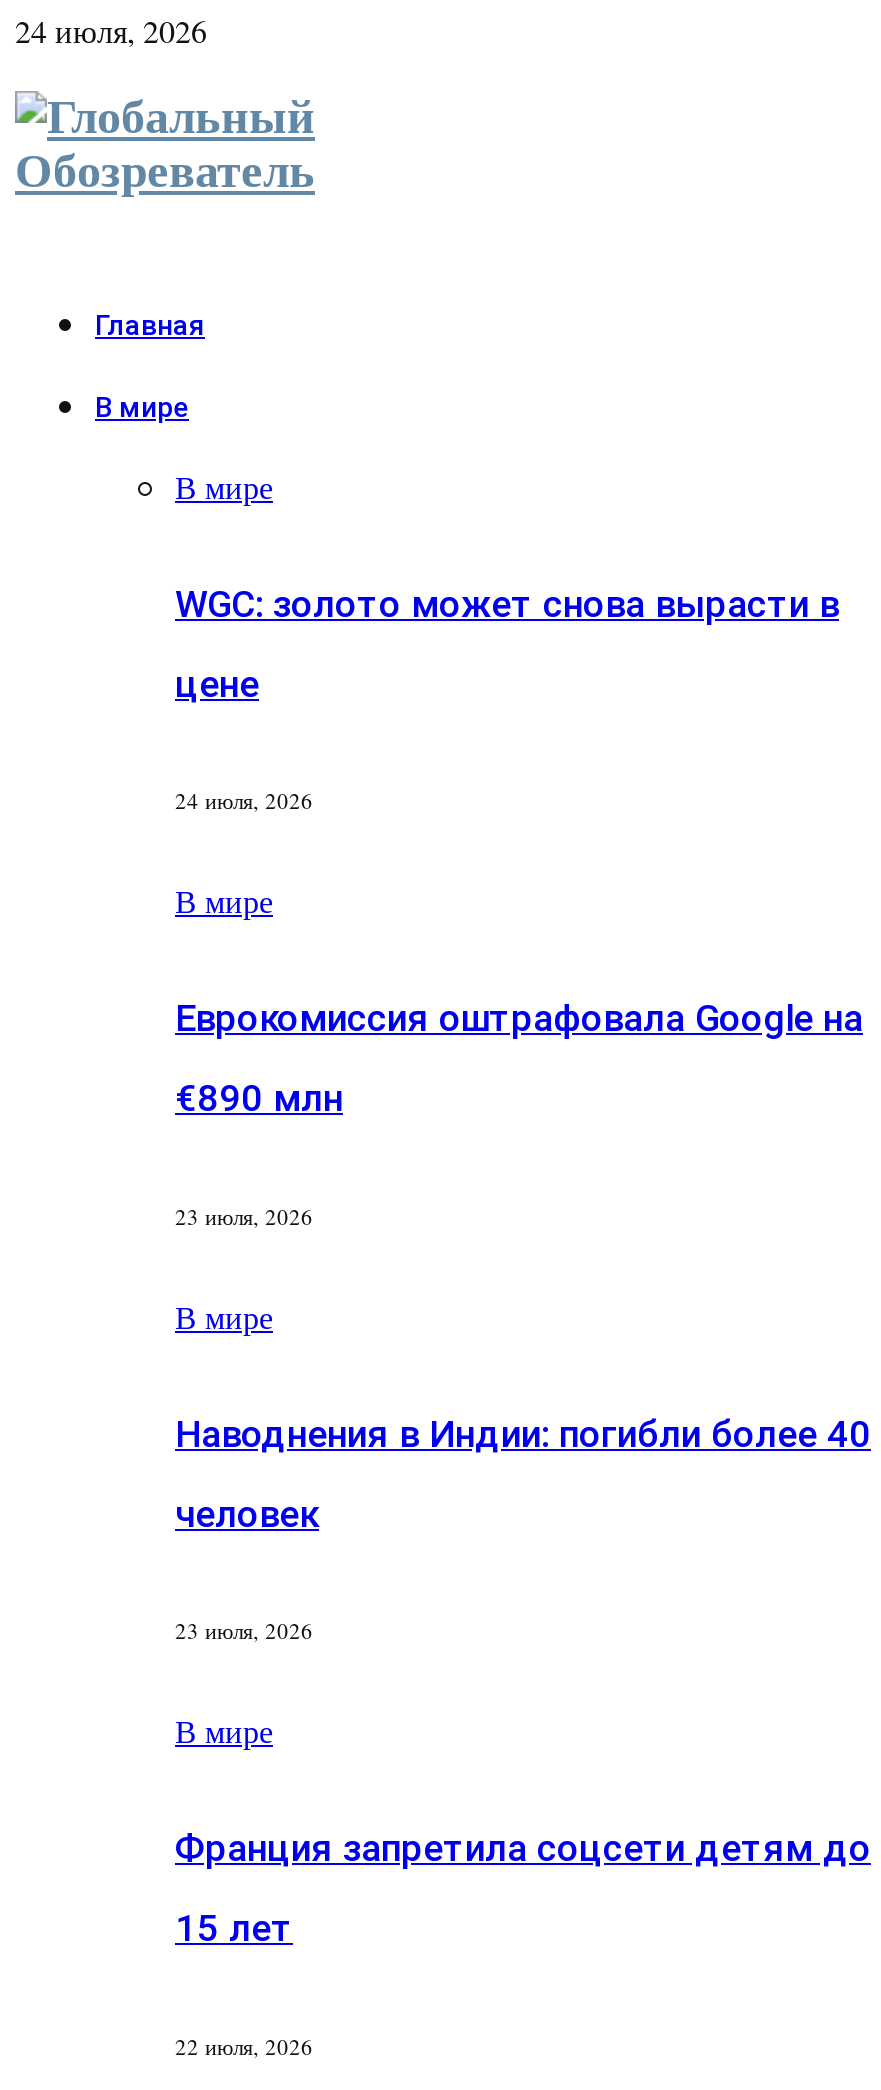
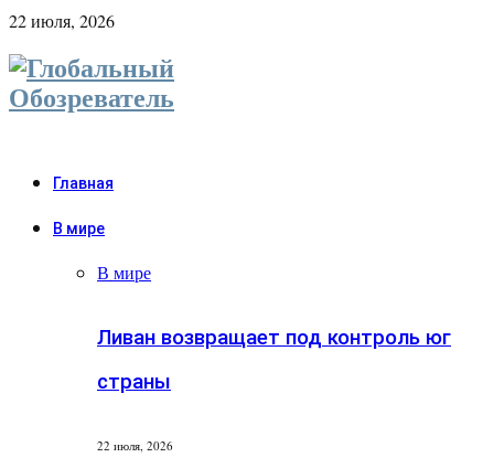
- 24 июля, 2026
+ 22 июля, 2026

- WGC: золото может снова вырасти в
- цене
- 24 июля, 2026
- В мире
- Еврокомиссия оштрафовала Google на
- €890 млн
- 23 июля, 2026
- В мире
- Наводнения в Индии: погибли более 40
- человек
- 23 июля, 2026
- В мире
- Франция запретила соцсети детям до
- 15 лет
+ Ливан возвращает под контроль юг
+ страны
